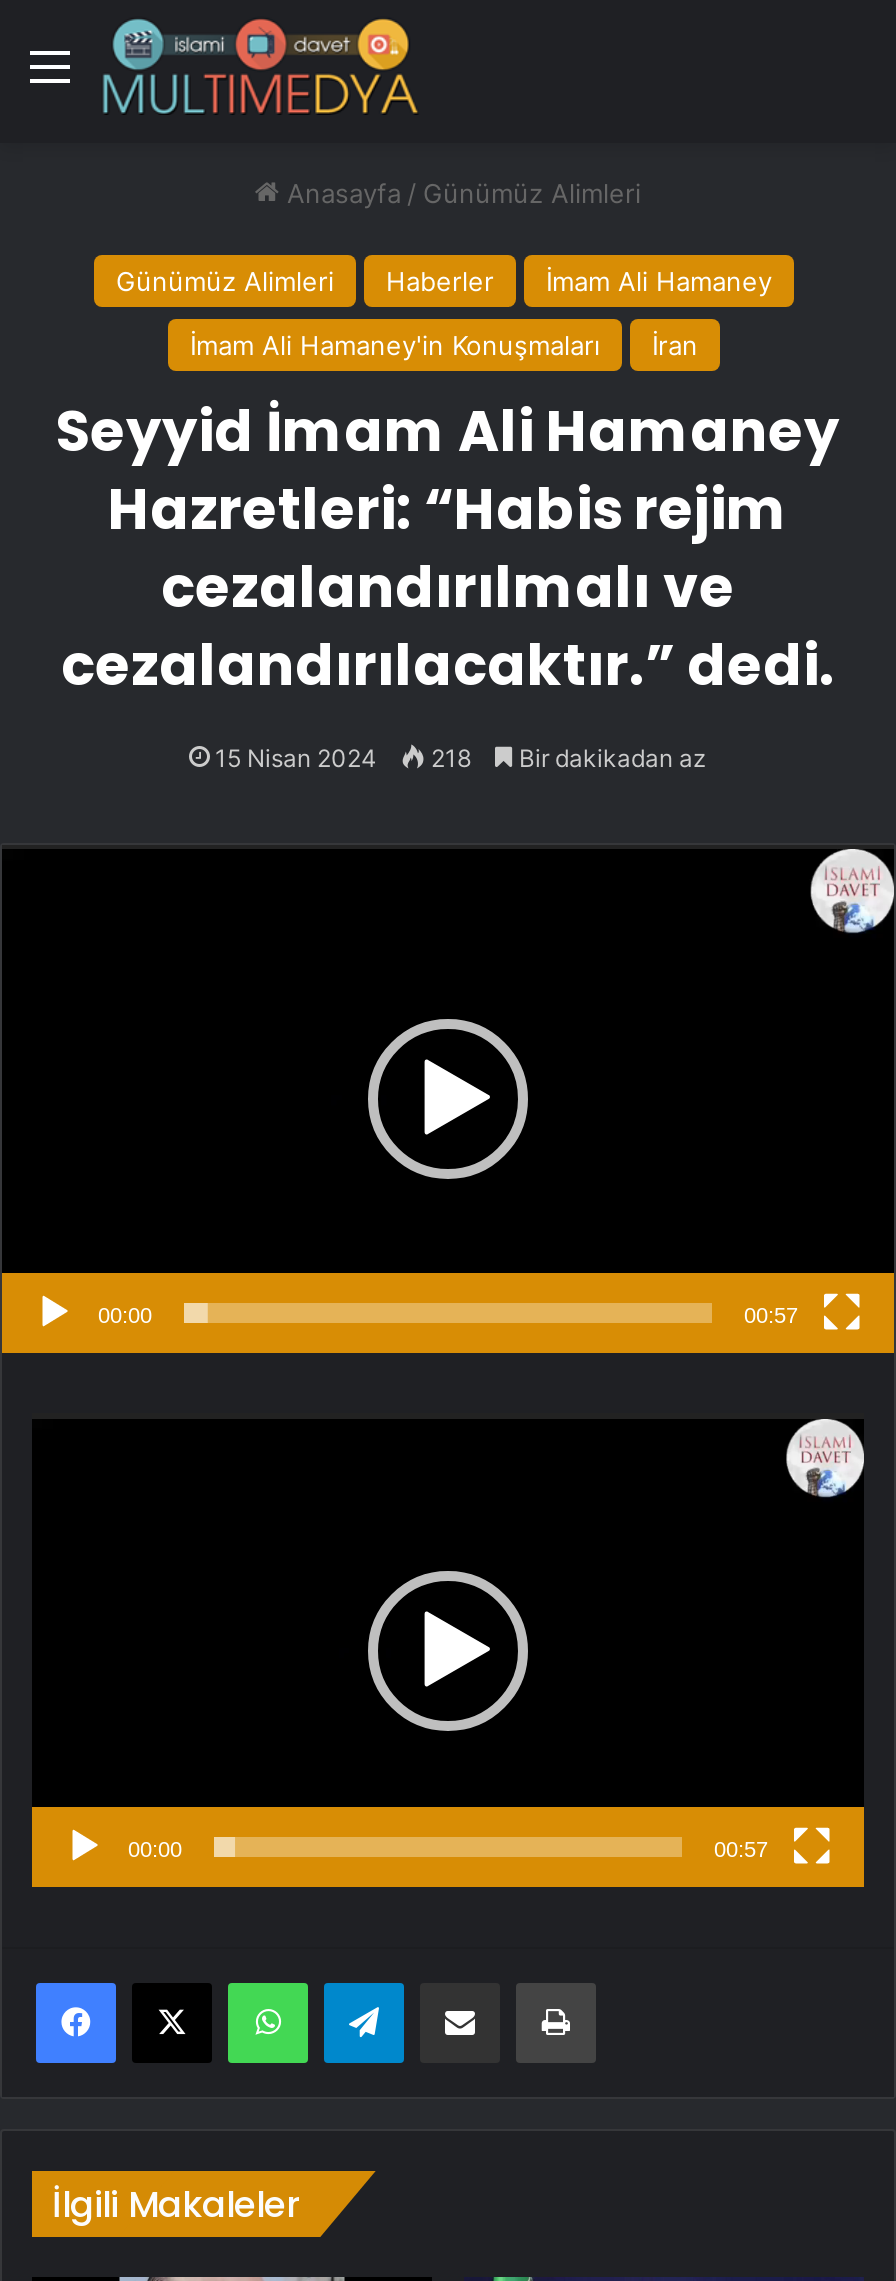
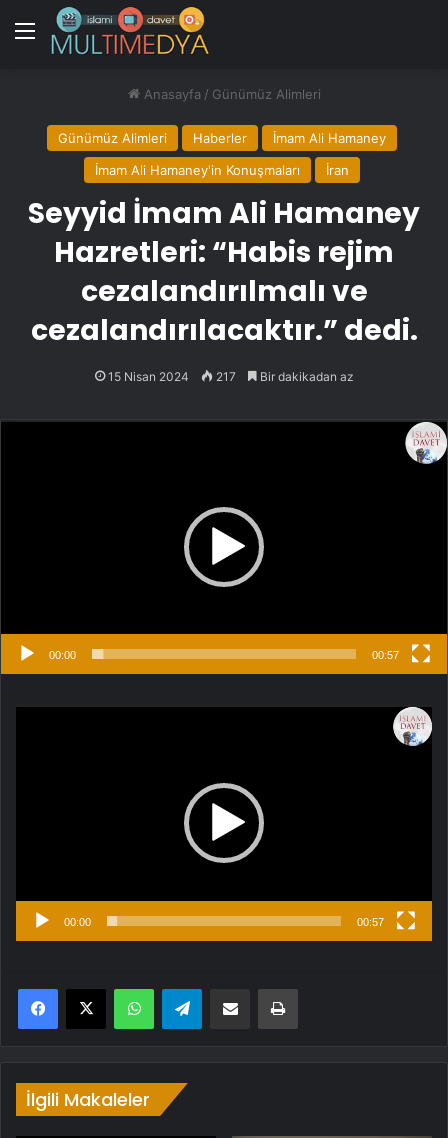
- 15 Nisan 2024 218 Bir dakikadan az
+ 15 Nisan 2024 217 Bir dakikadan az
